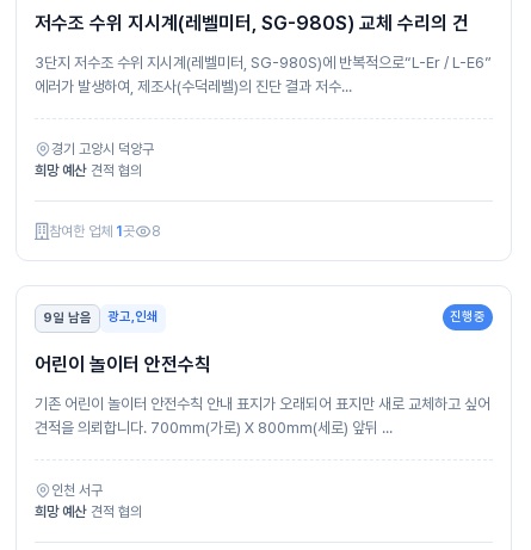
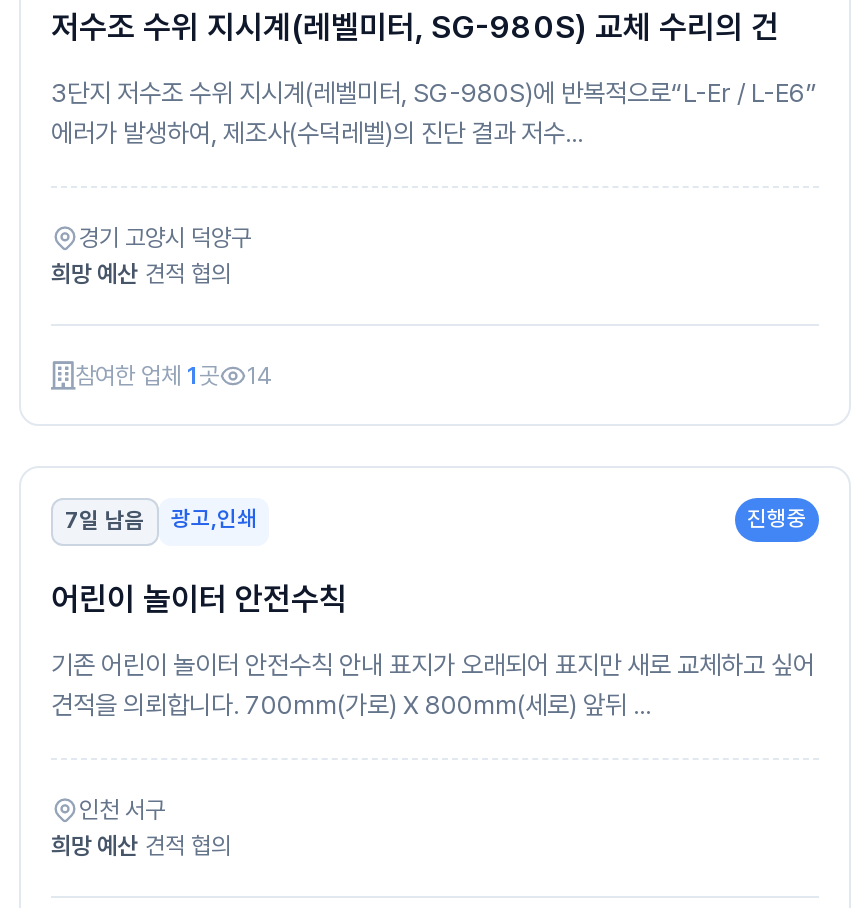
- 참여한 업체 1 곳 8
+ 참여한 업체 1 곳 14

- 9일 남음 광고,인쇄
+ 7일 남음 광고,인쇄
